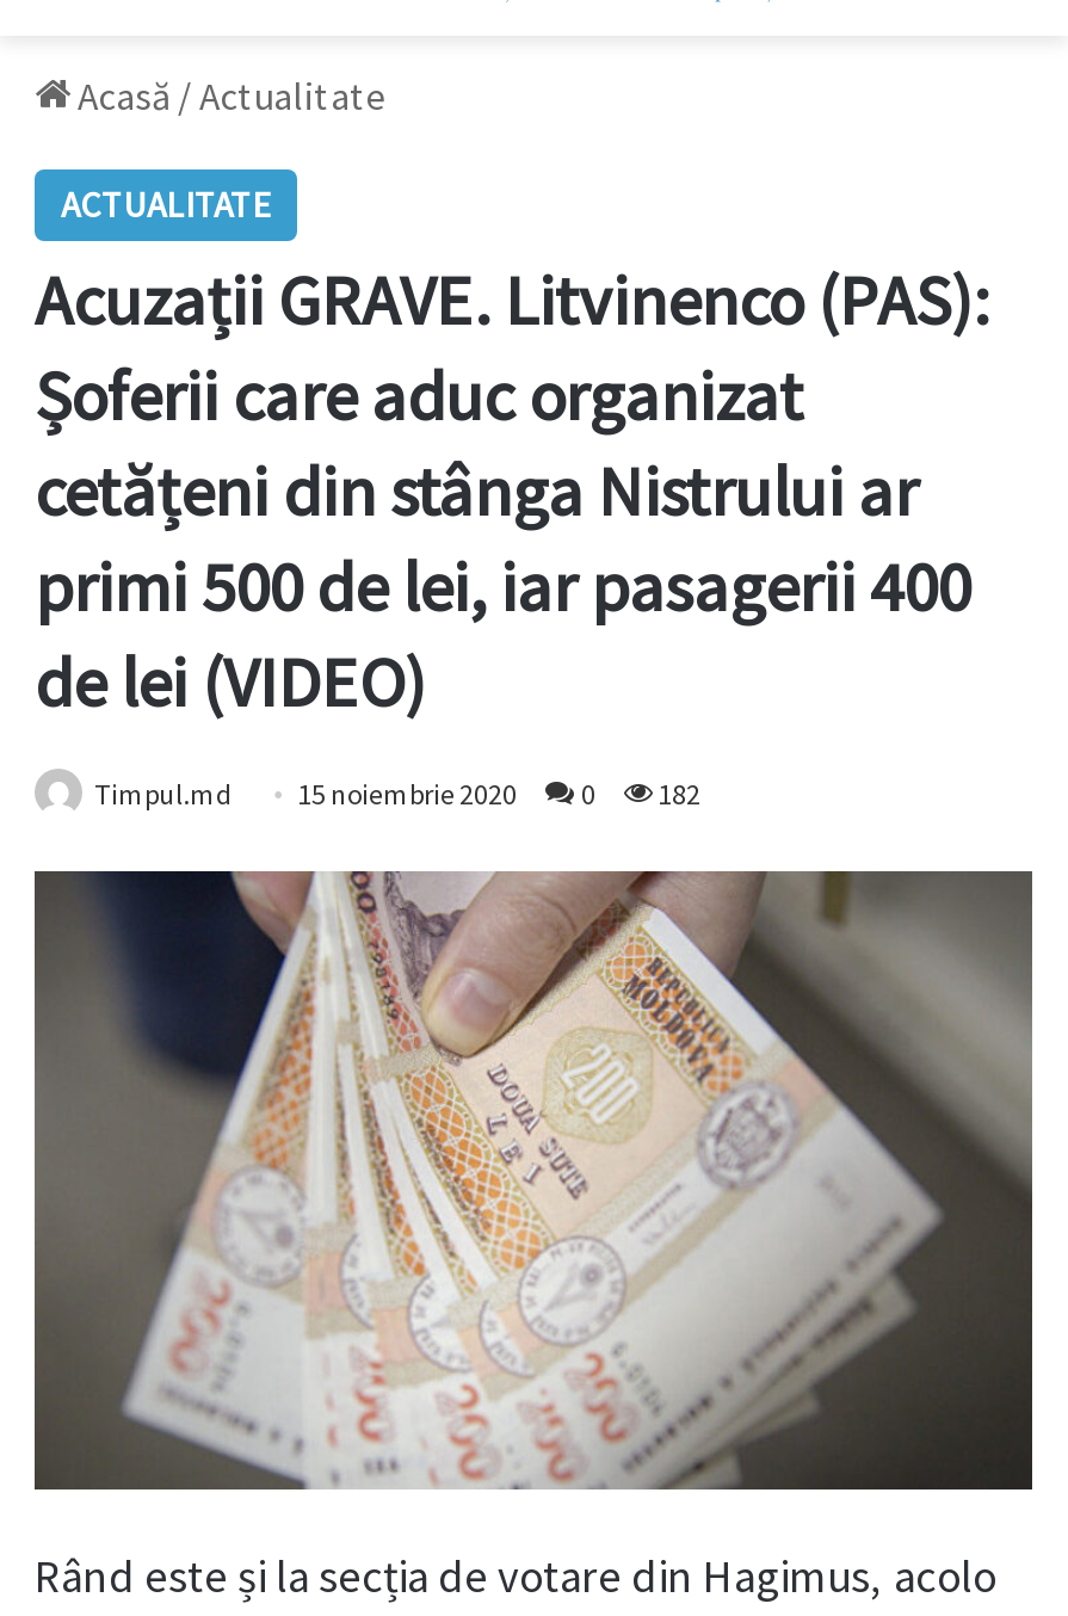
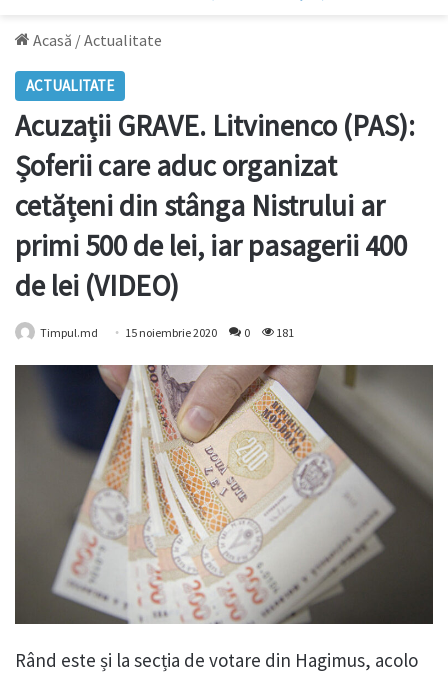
- Timpul.md 15 noiembrie 2020 0 182
+ Timpul.md 15 noiembrie 2020 0 181
